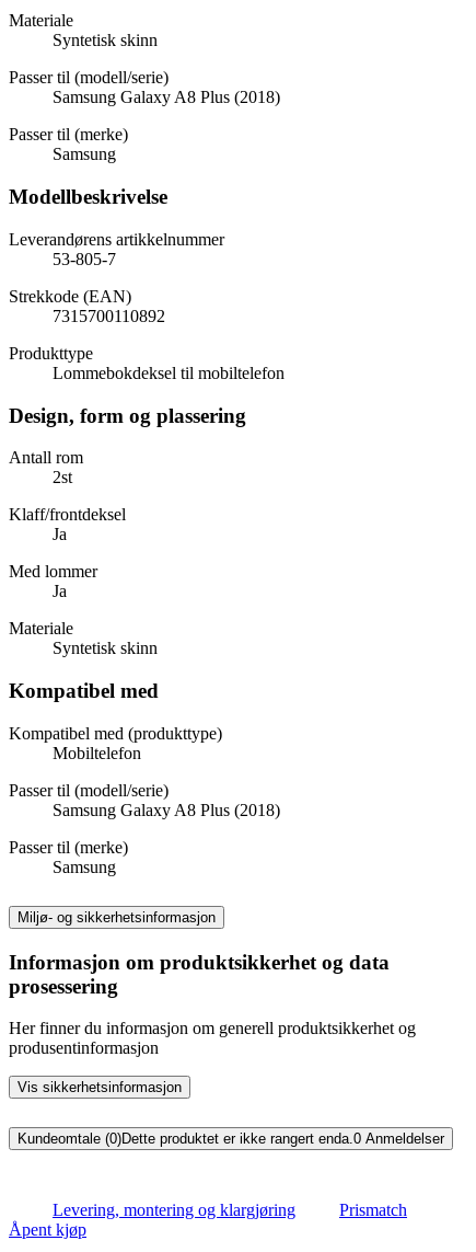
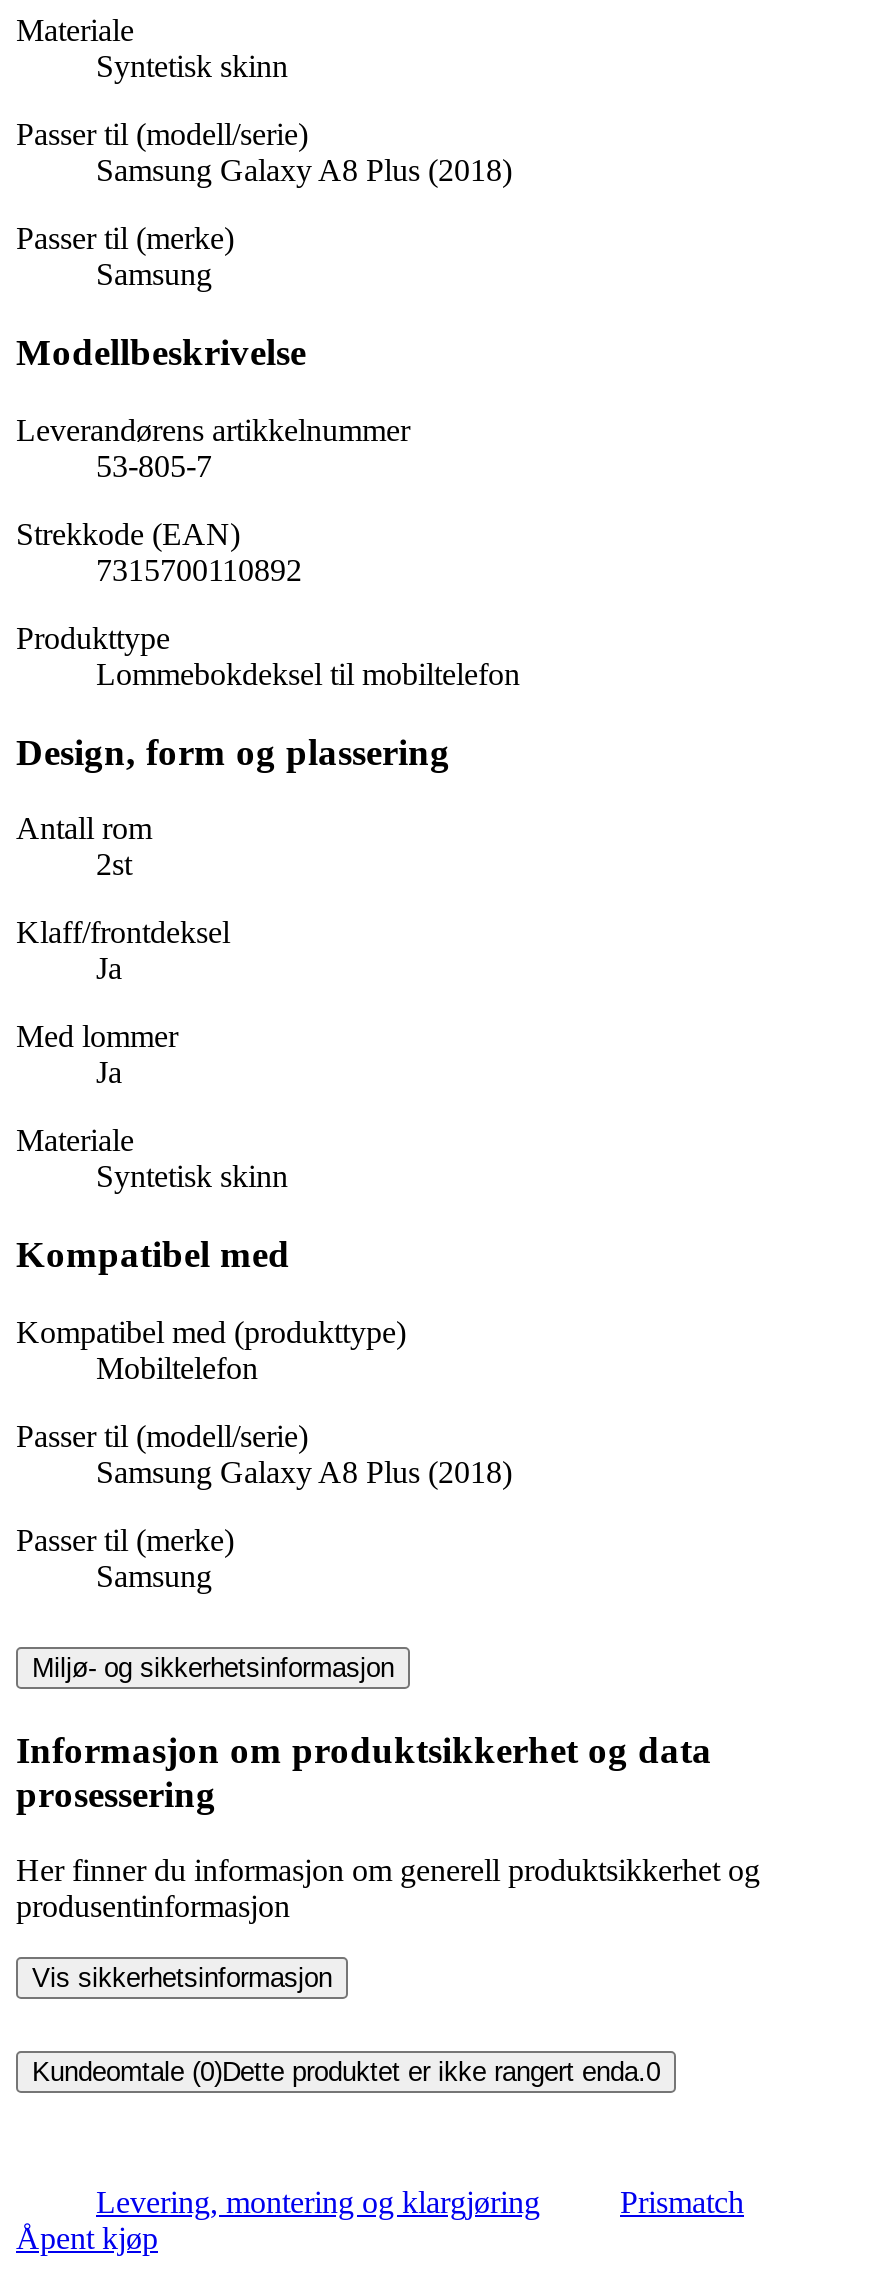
- Kundeomtale (0)Dette produktet er ikke rangert enda.0 Anmeldelser
+ Kundeomtale (0)Dette produktet er ikke rangert enda.0
